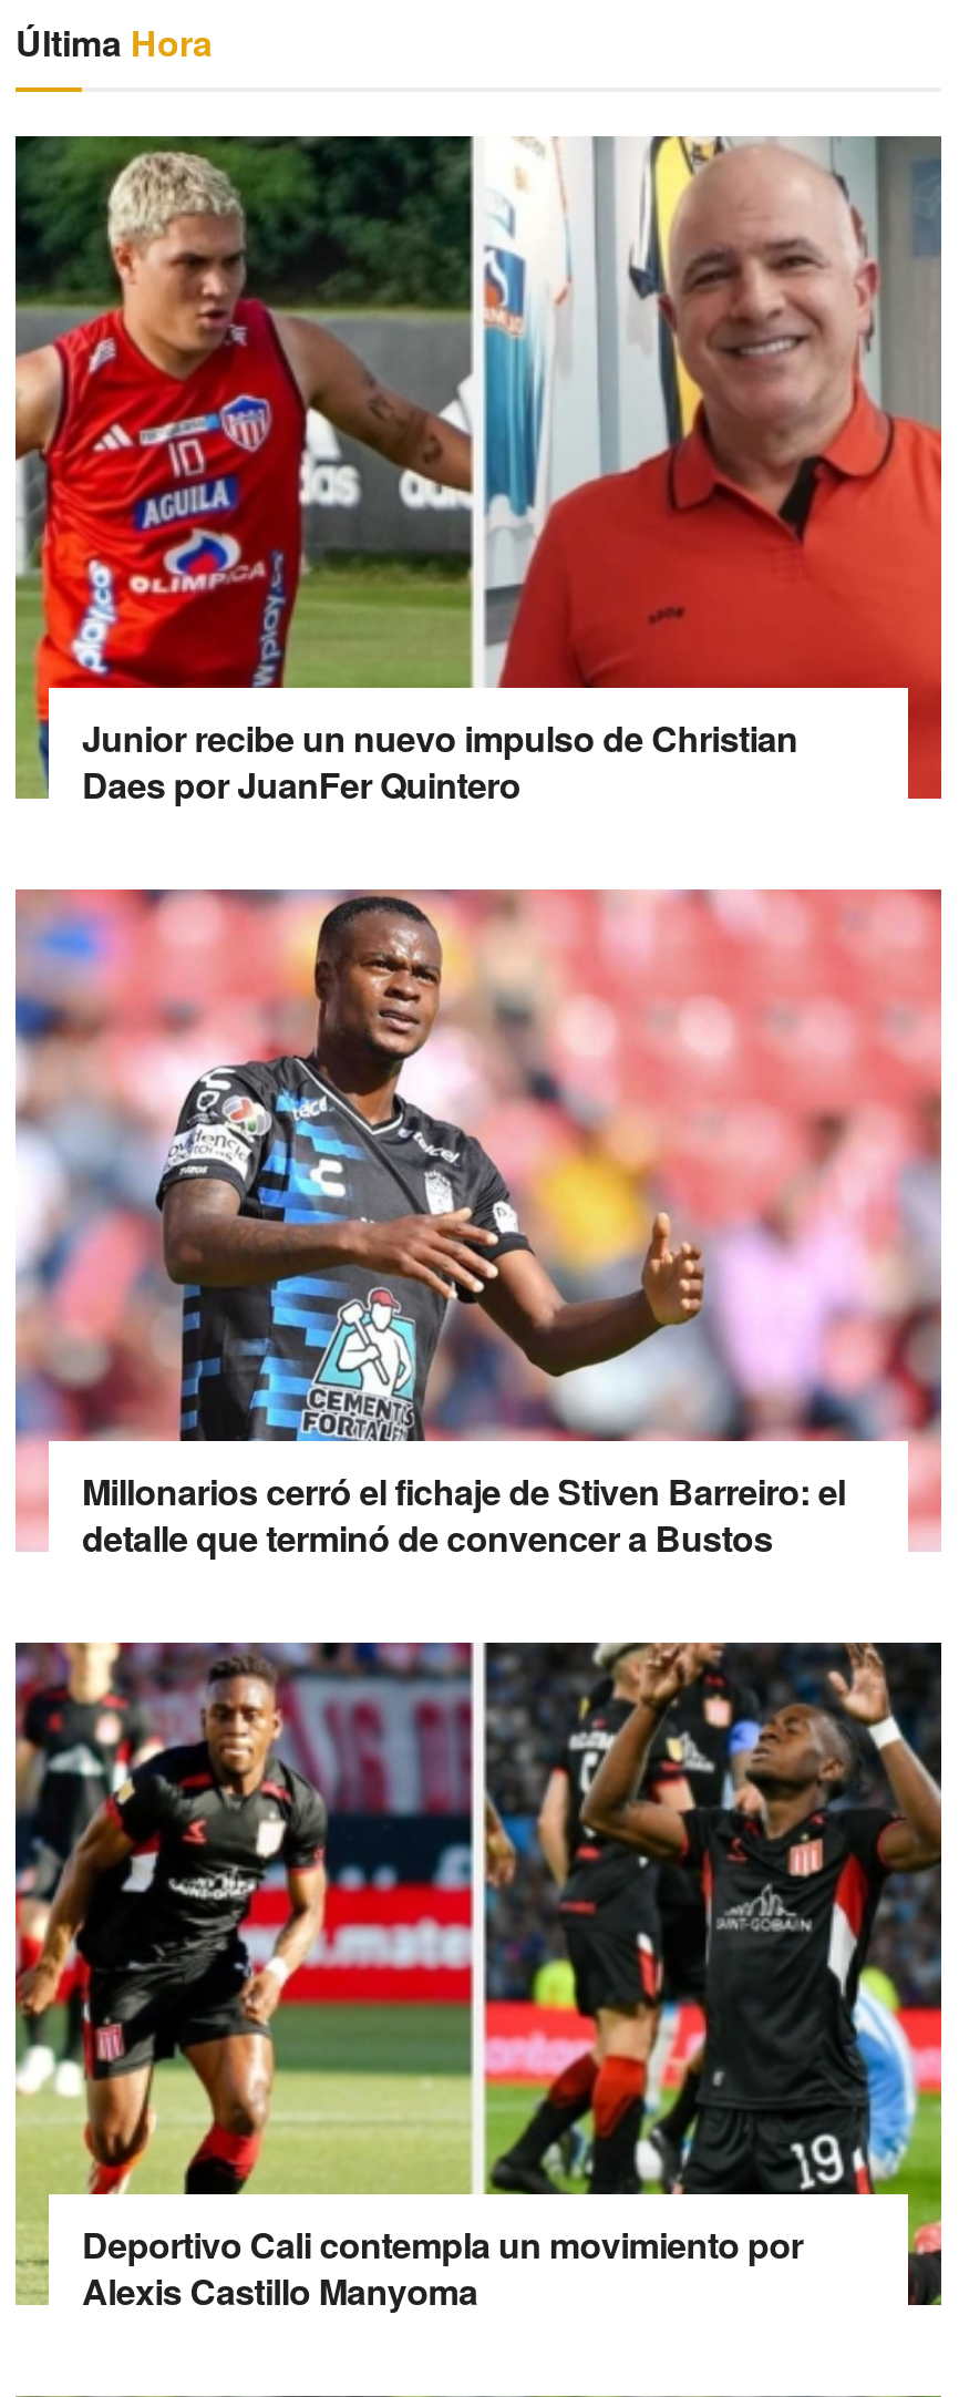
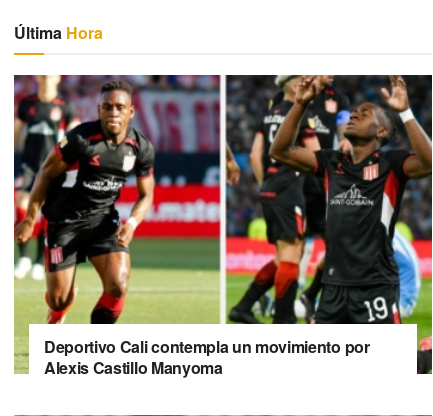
- [image]
- Junior recibe un nuevo impulso de Christian
- Daes por JuanFer Quintero

- [image]
- Millonarios cerró el fichaje de Stiven Barreiro: el
- detalle que terminó de convencer a Bustos
